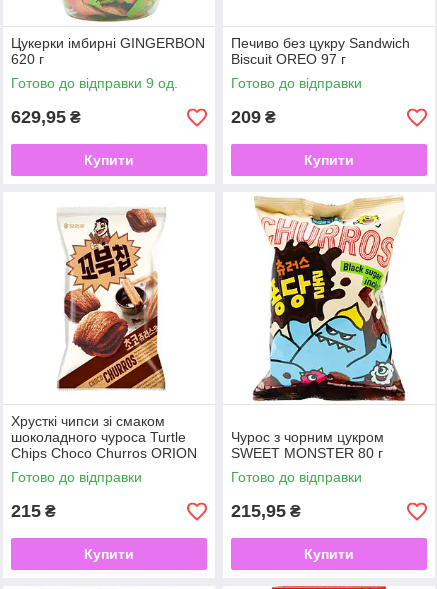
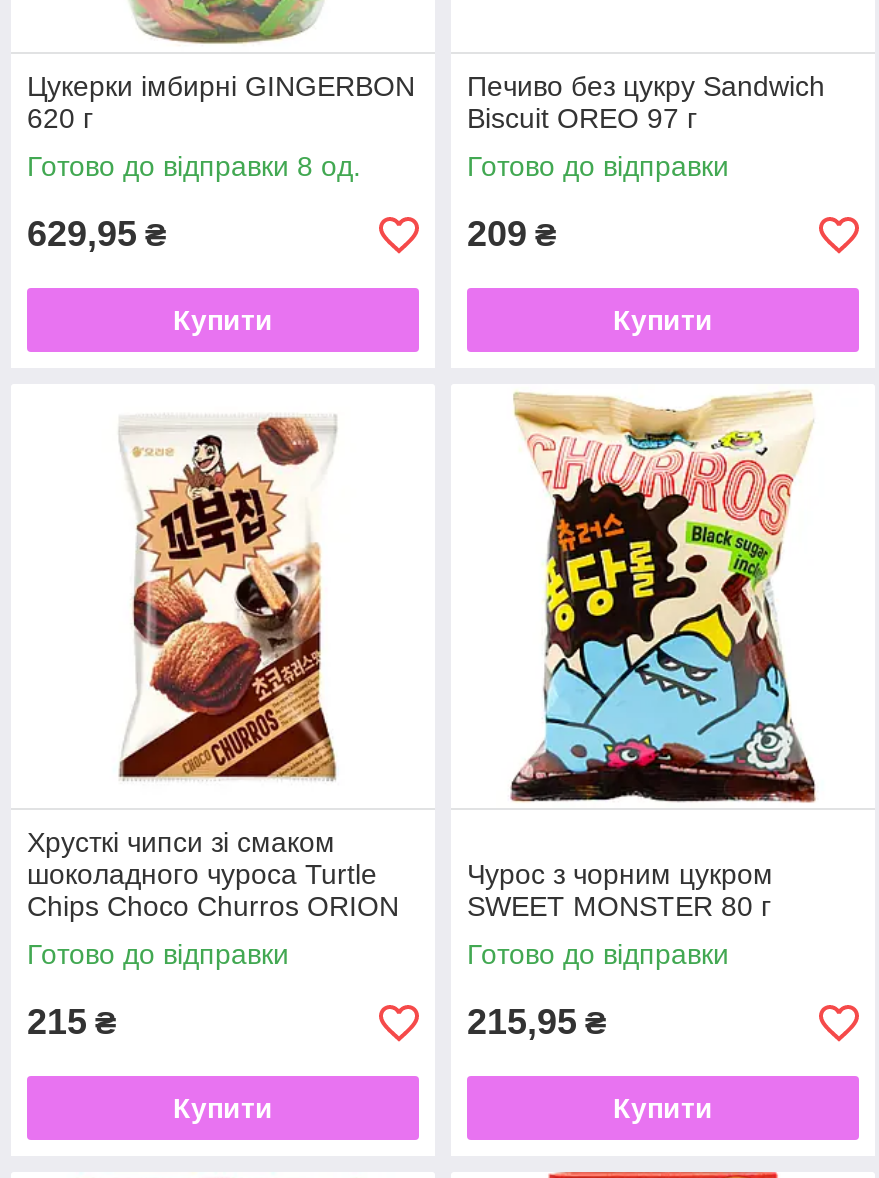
- Готово до відправки 9 од.
+ Готово до відправки 8 од.
